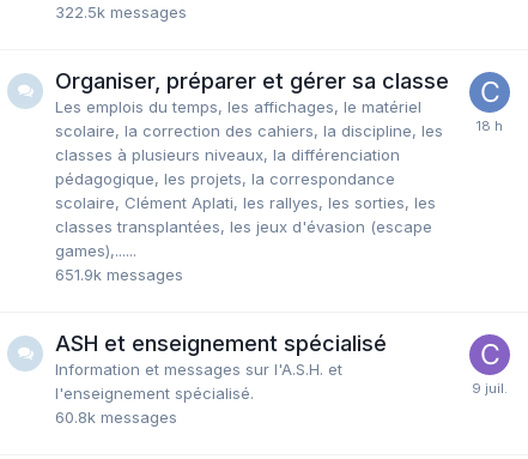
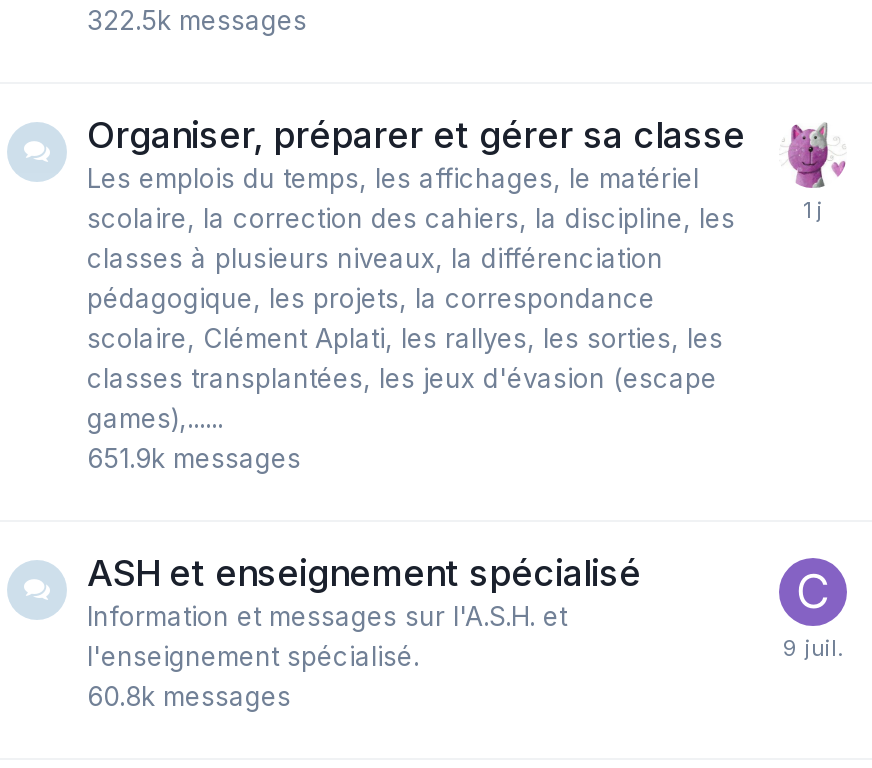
- [image]
+ [image]
